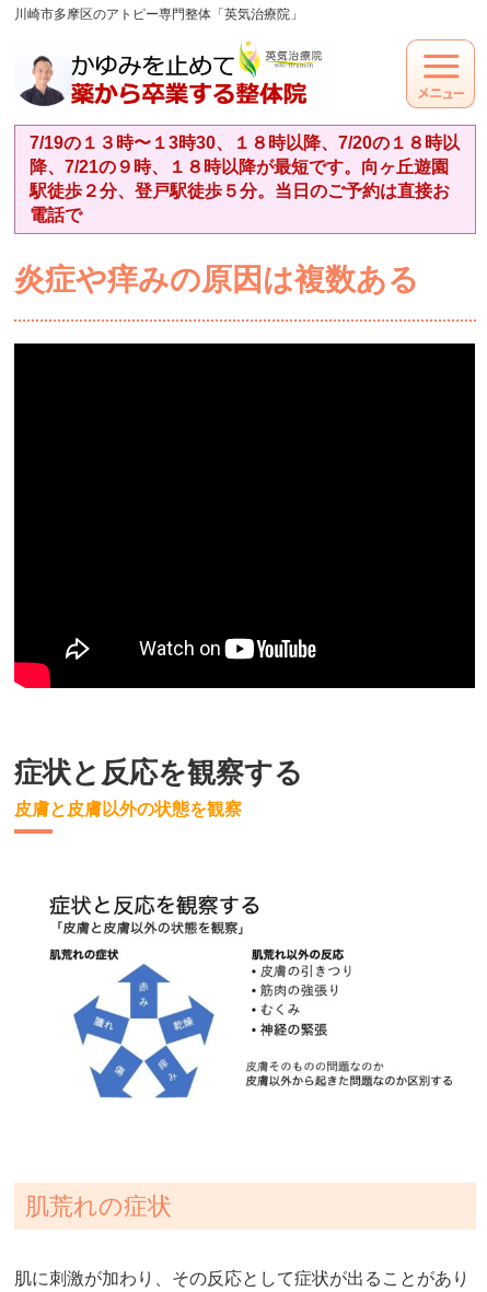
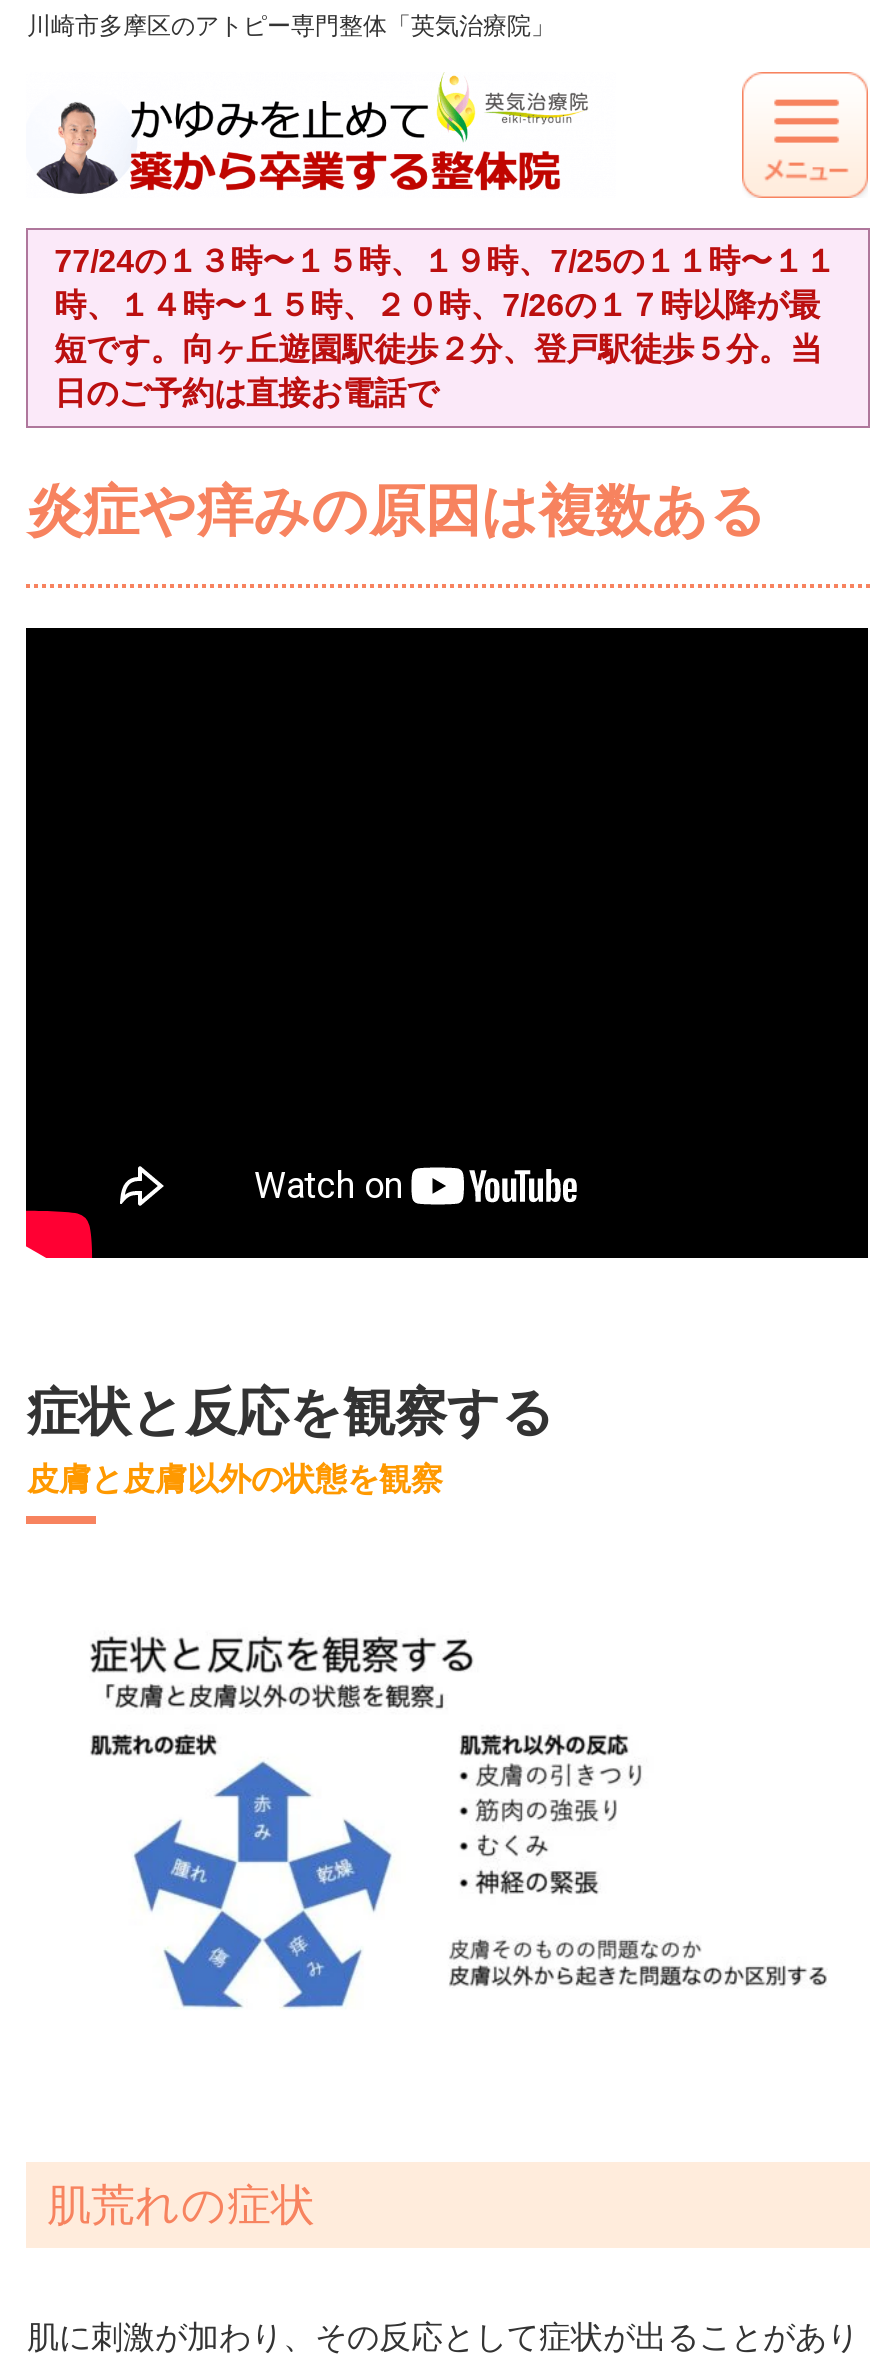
- 7/19の１３時〜１3時30、１８時以降、7/20の１８時以
- 降、7/21の９時、１８時以降が最短です。向ヶ丘遊園
- 駅徒歩２分、登戸駅徒歩５分。当日のご予約は直接お
- 電話で
+ 77/24の１３時〜１５時、１９時、7/25の１１時〜１１
+ 時、１４時〜１５時、２０時、7/26の１７時以降が最
+ 短です。向ヶ丘遊園駅徒歩２分、登戸駅徒歩５分。当
+ 日のご予約は直接お電話で
